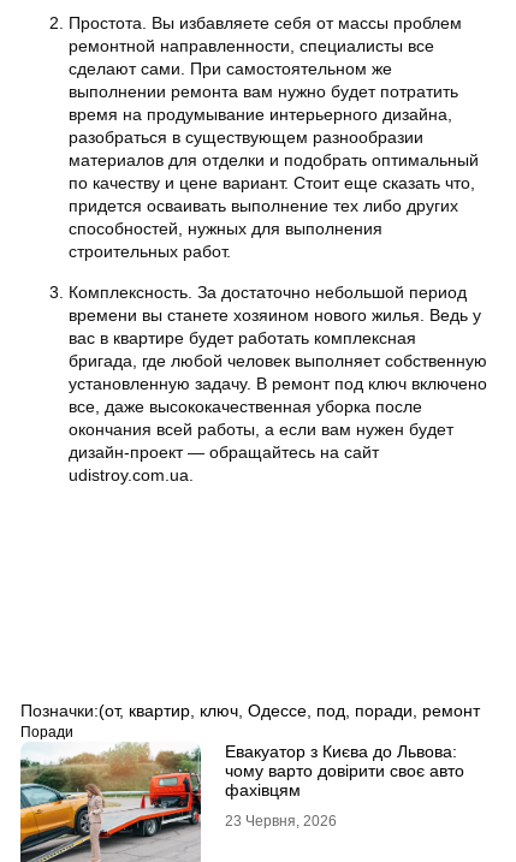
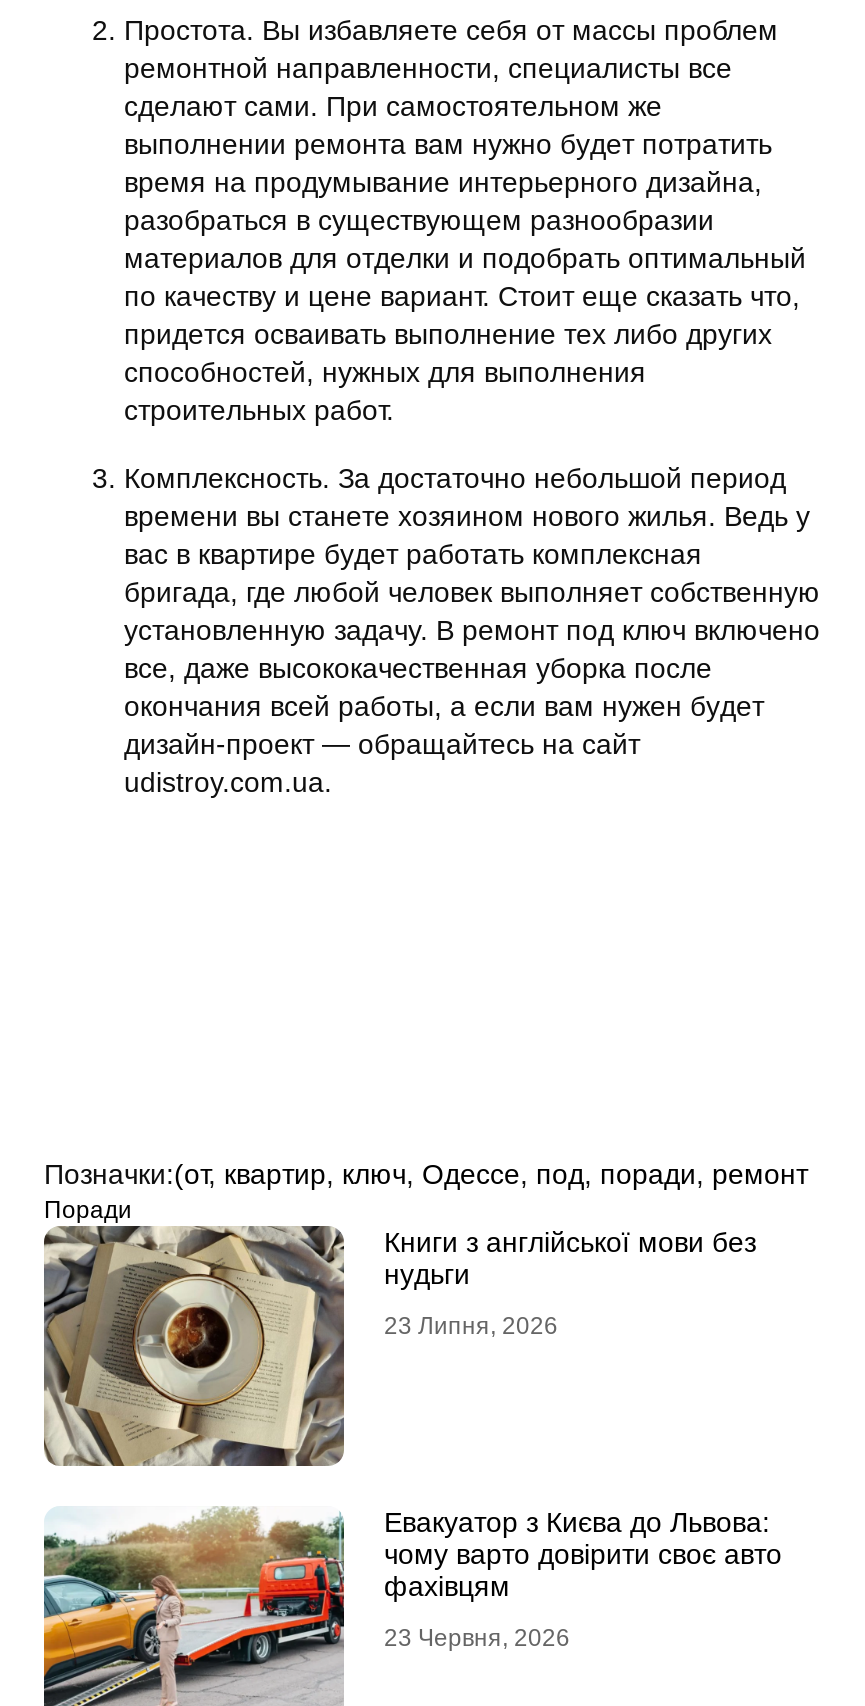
+ [image]
+ Книги з англійської мови без
+ нудьги
+ 23 Липня, 2026
